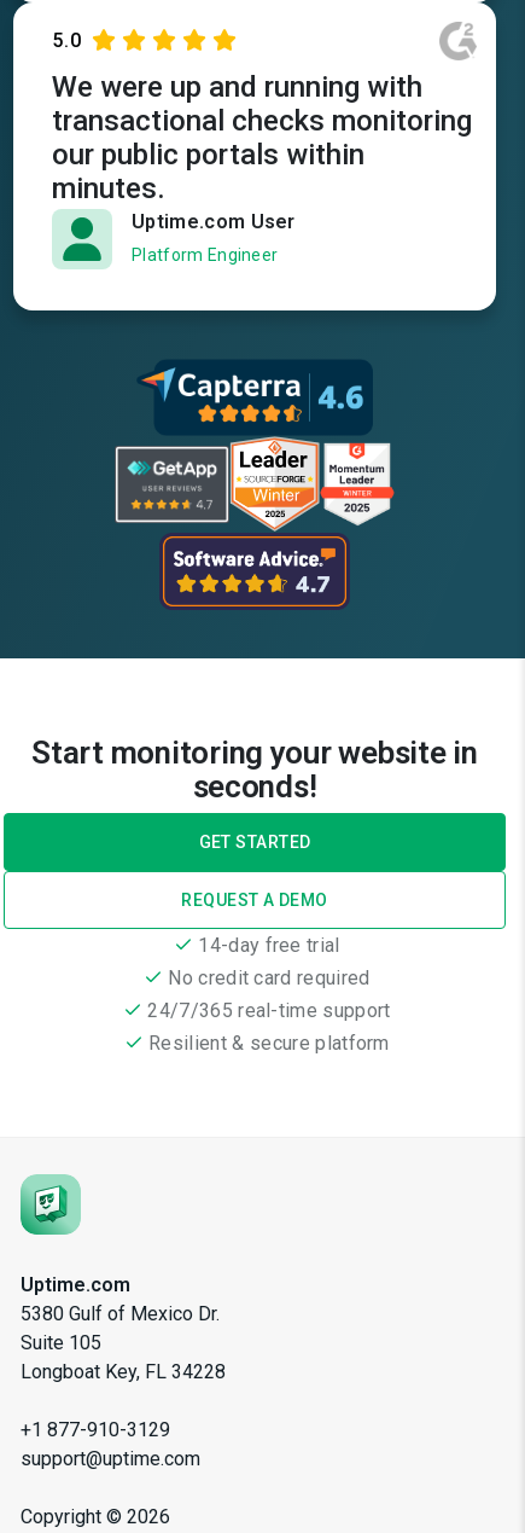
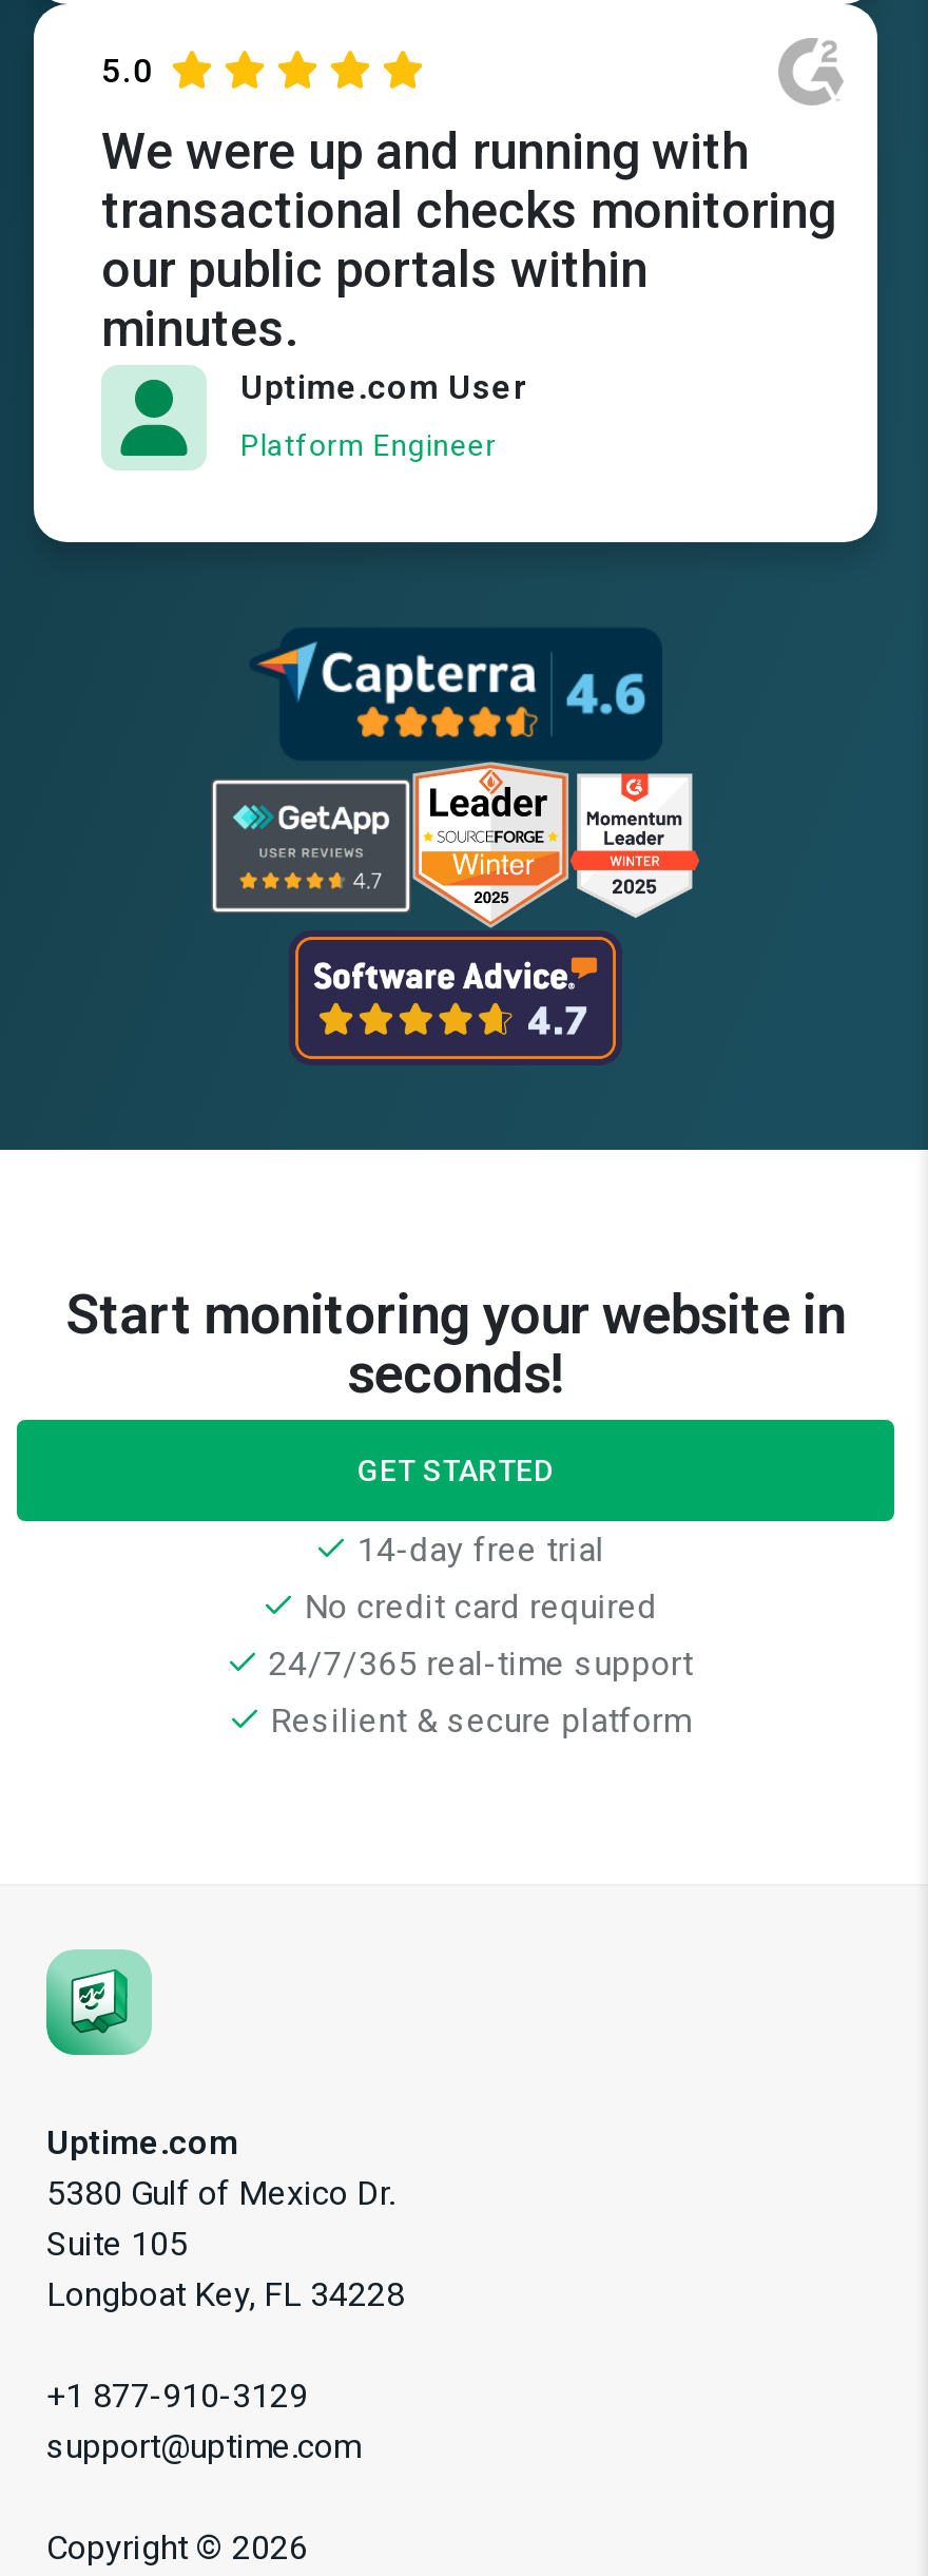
- REQUEST A DEMO
